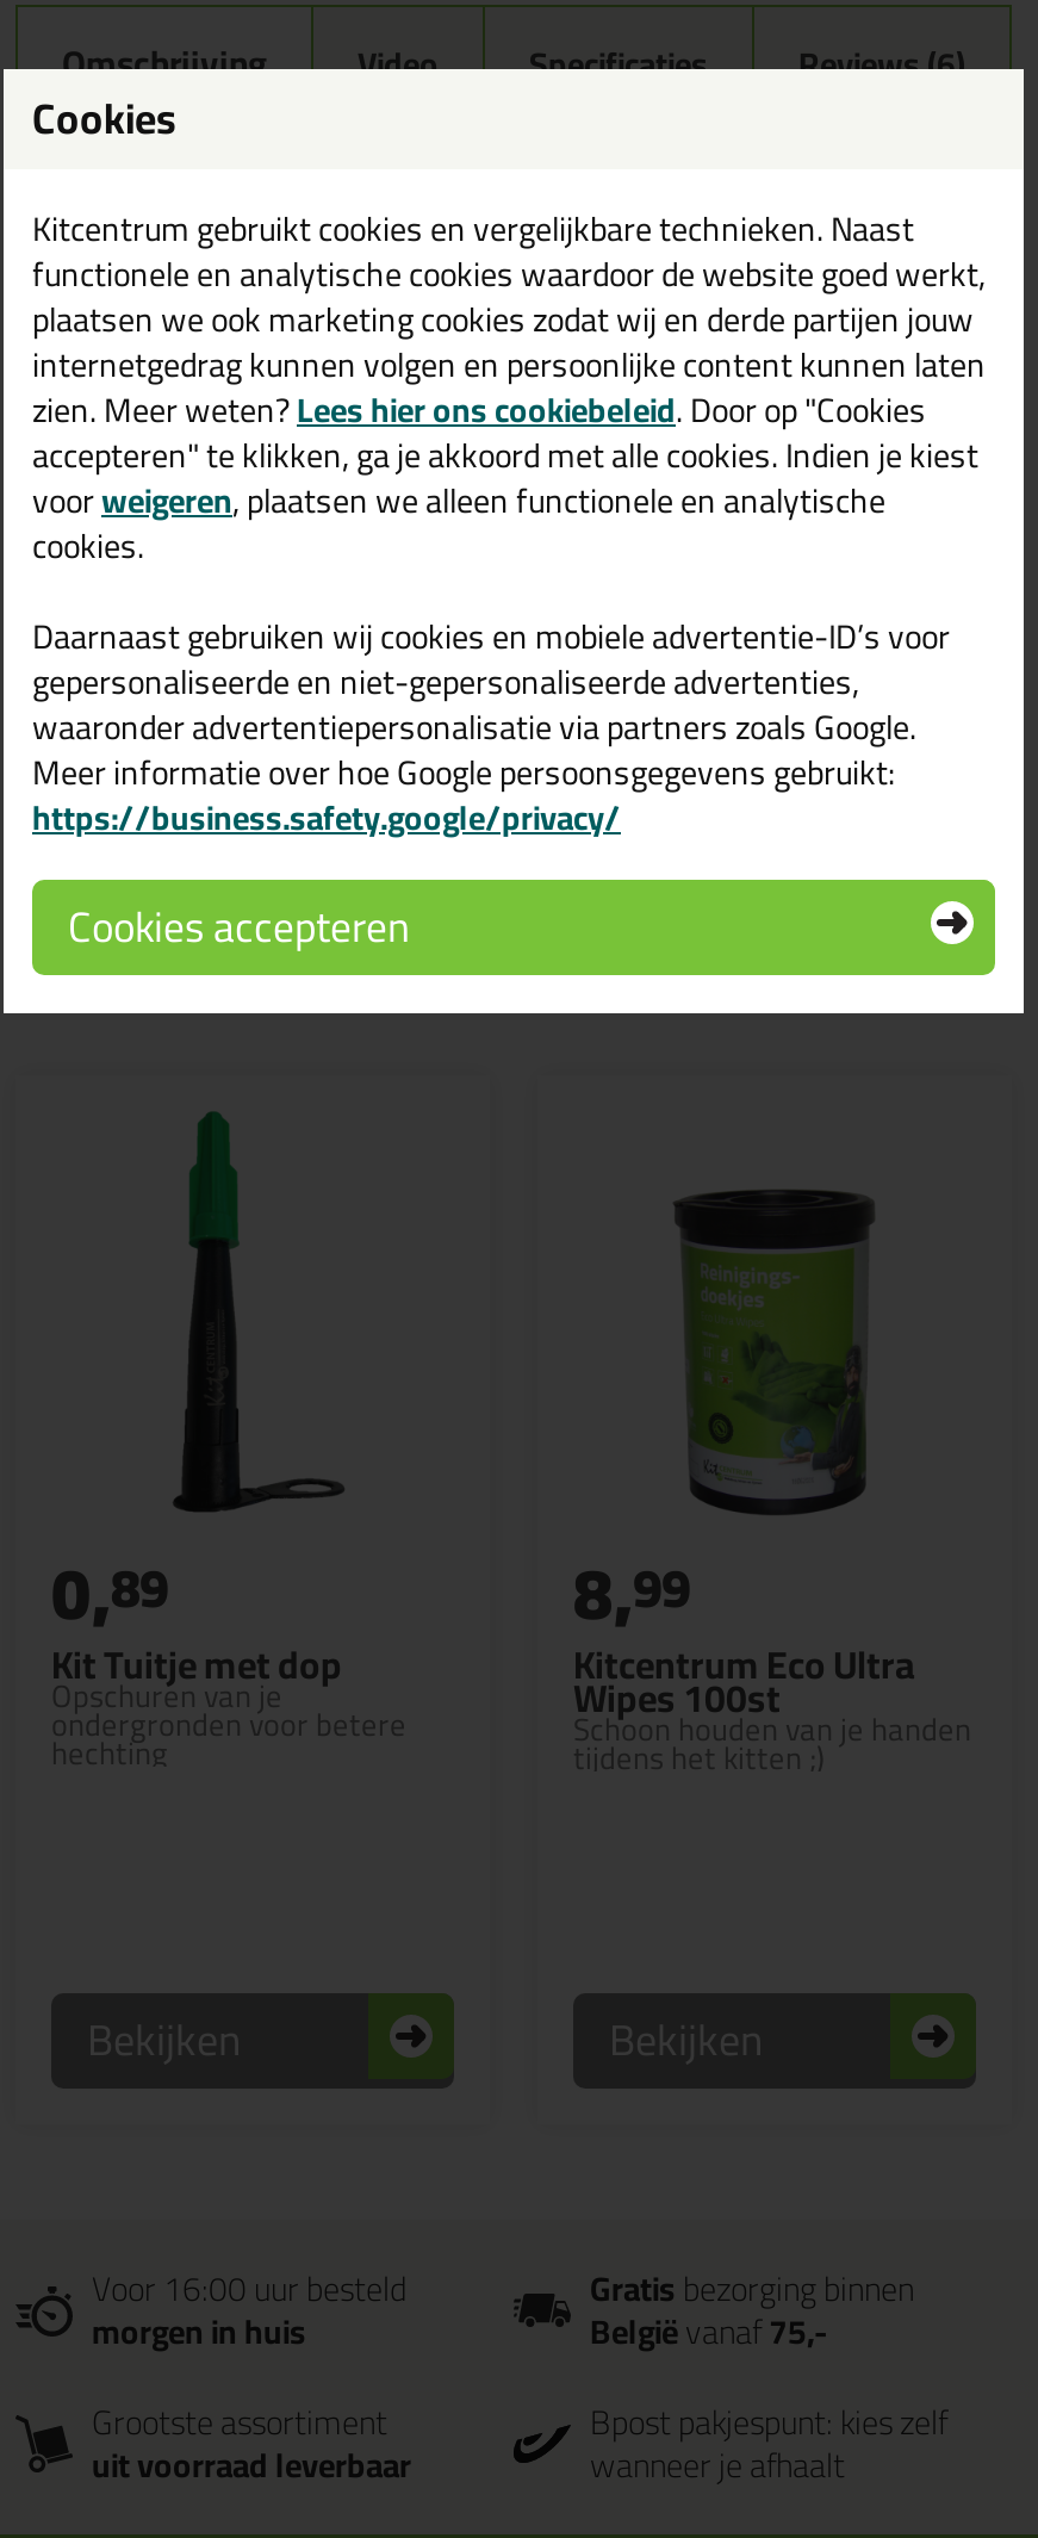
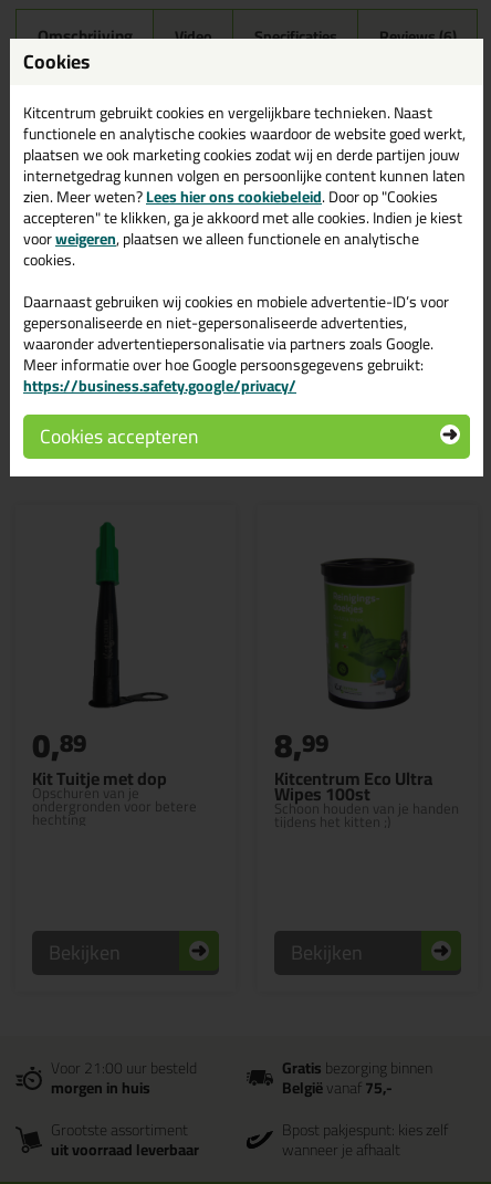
- Voor 16:00 uur besteld
+ Voor 21:00 uur besteld
